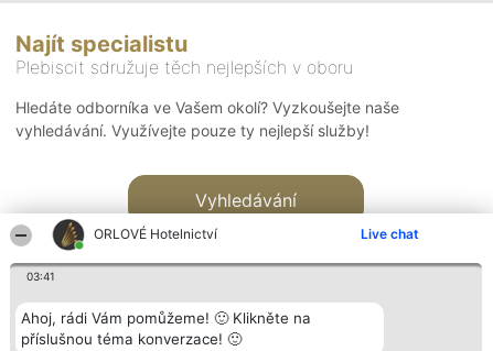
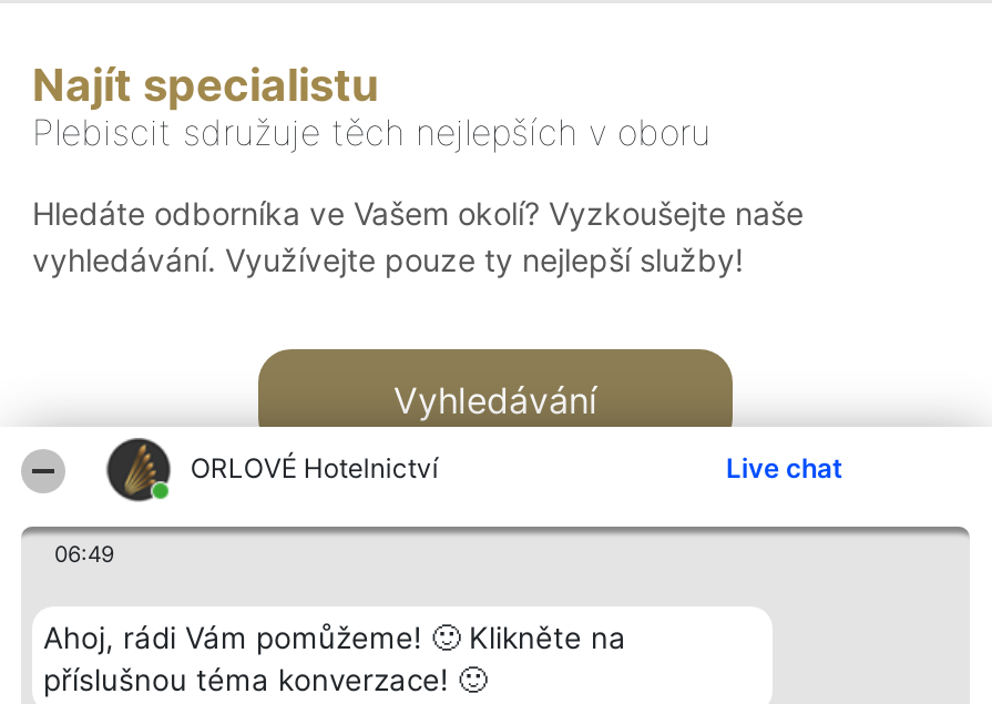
- 03:41
+ 06:49
